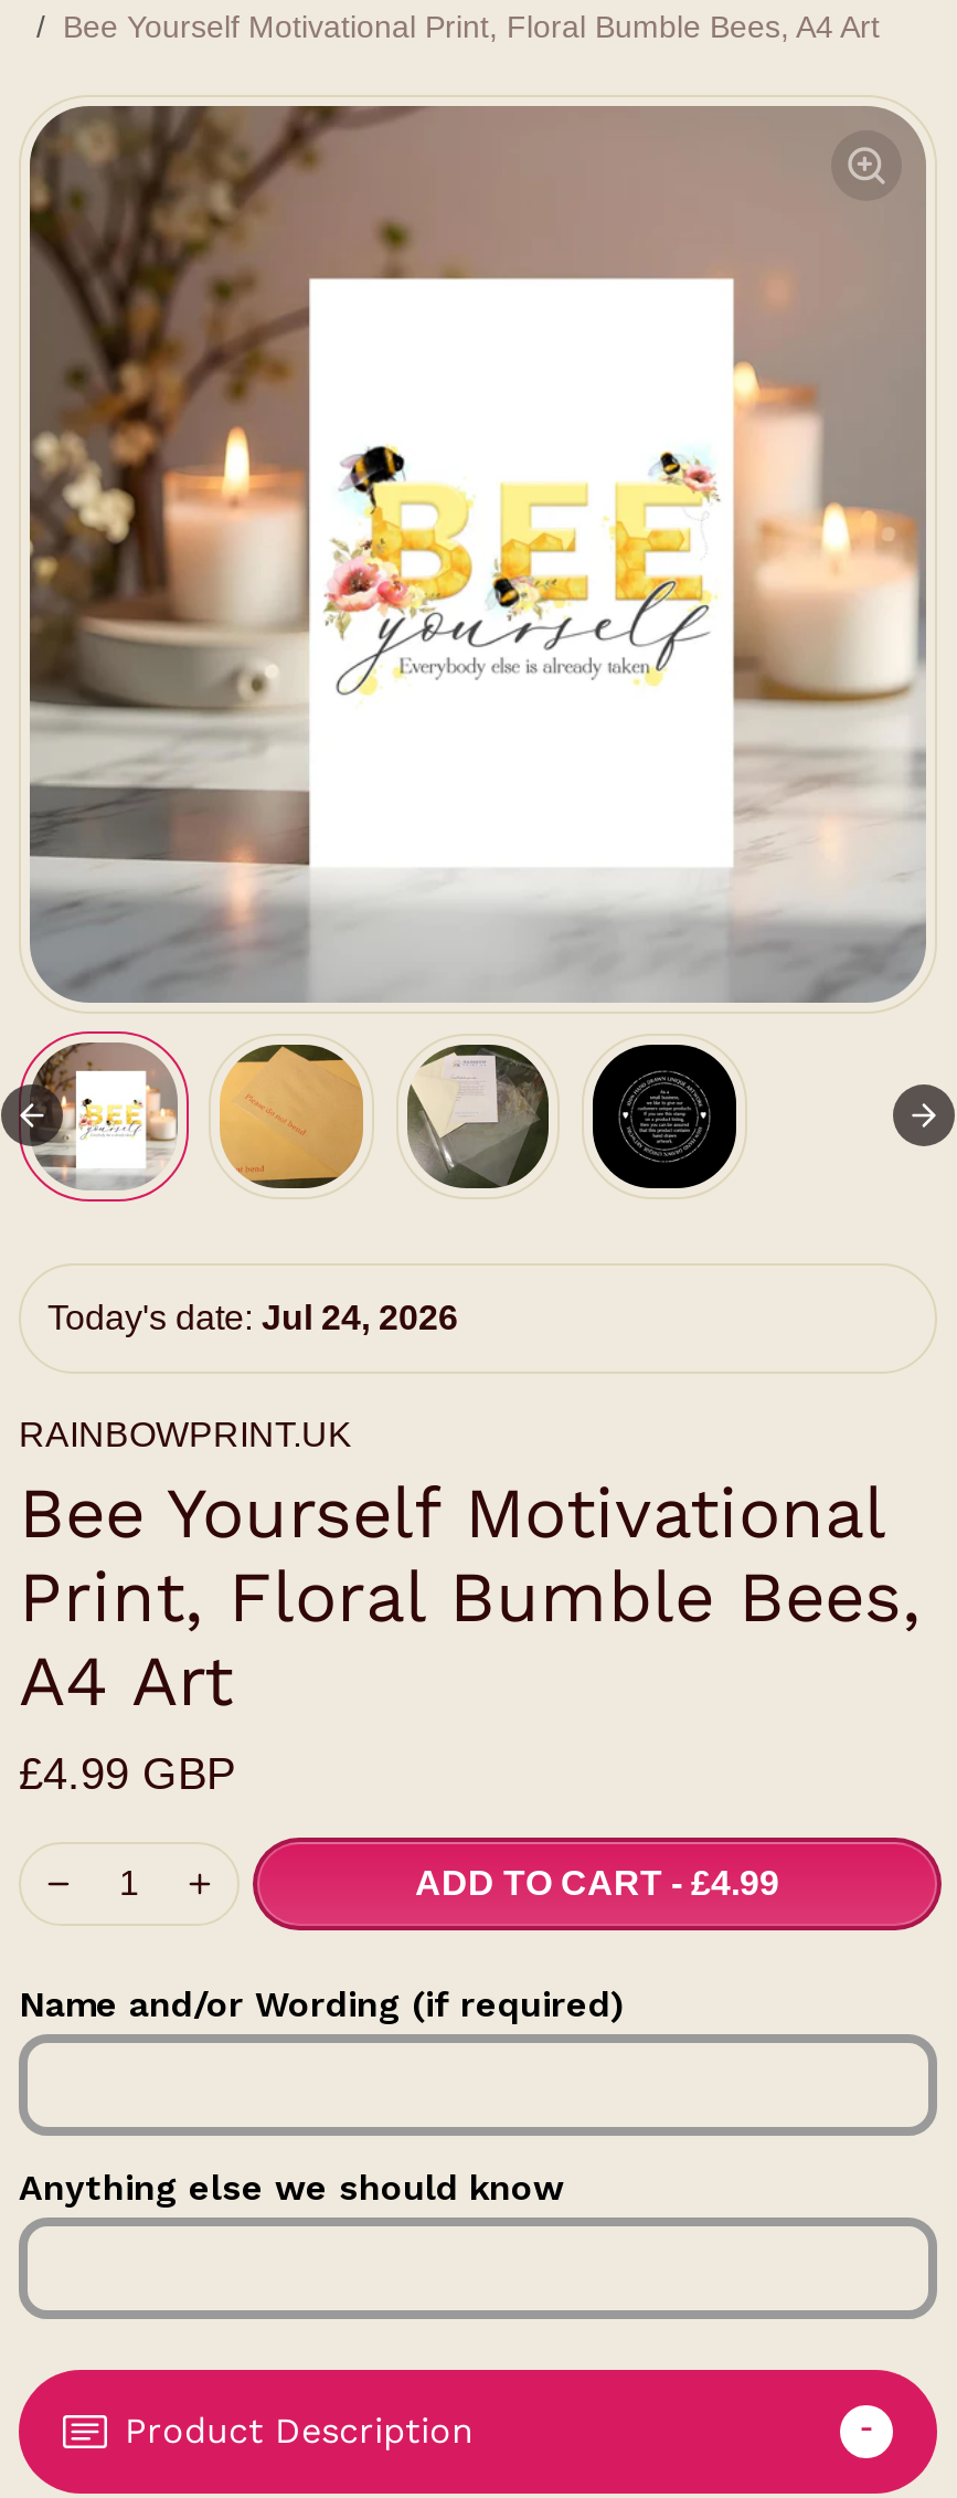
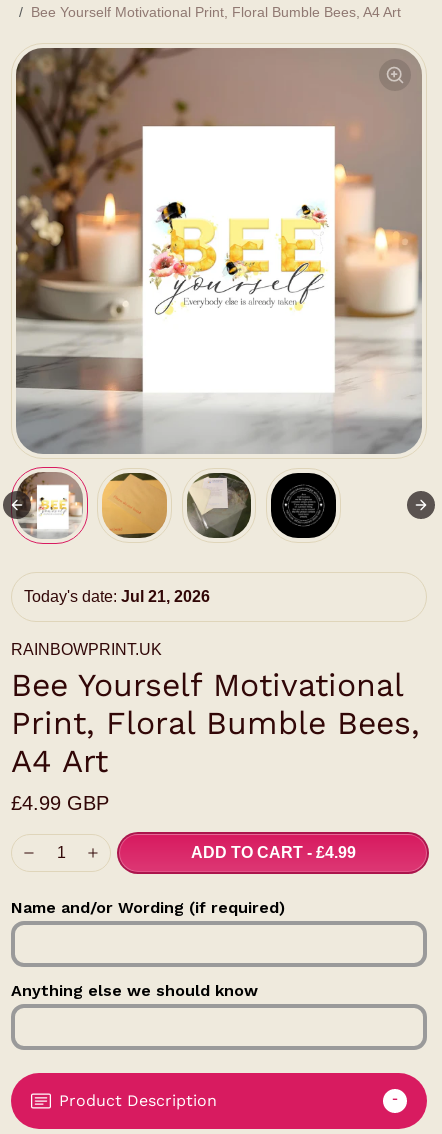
- Today's date: Jul 24, 2026
+ Today's date: Jul 21, 2026
